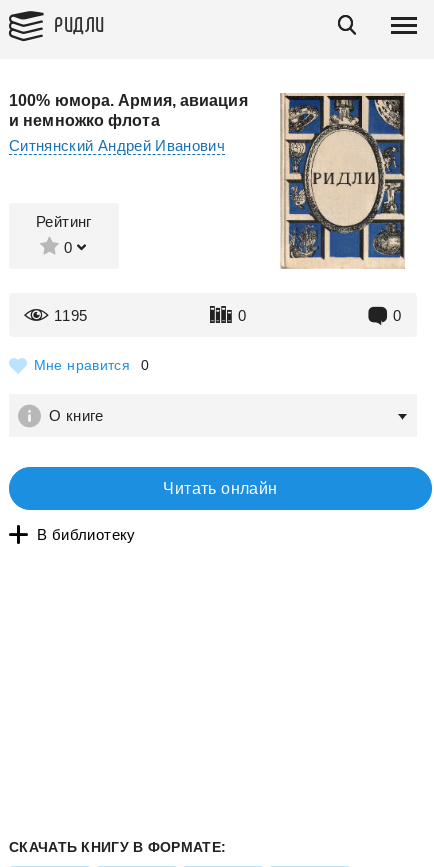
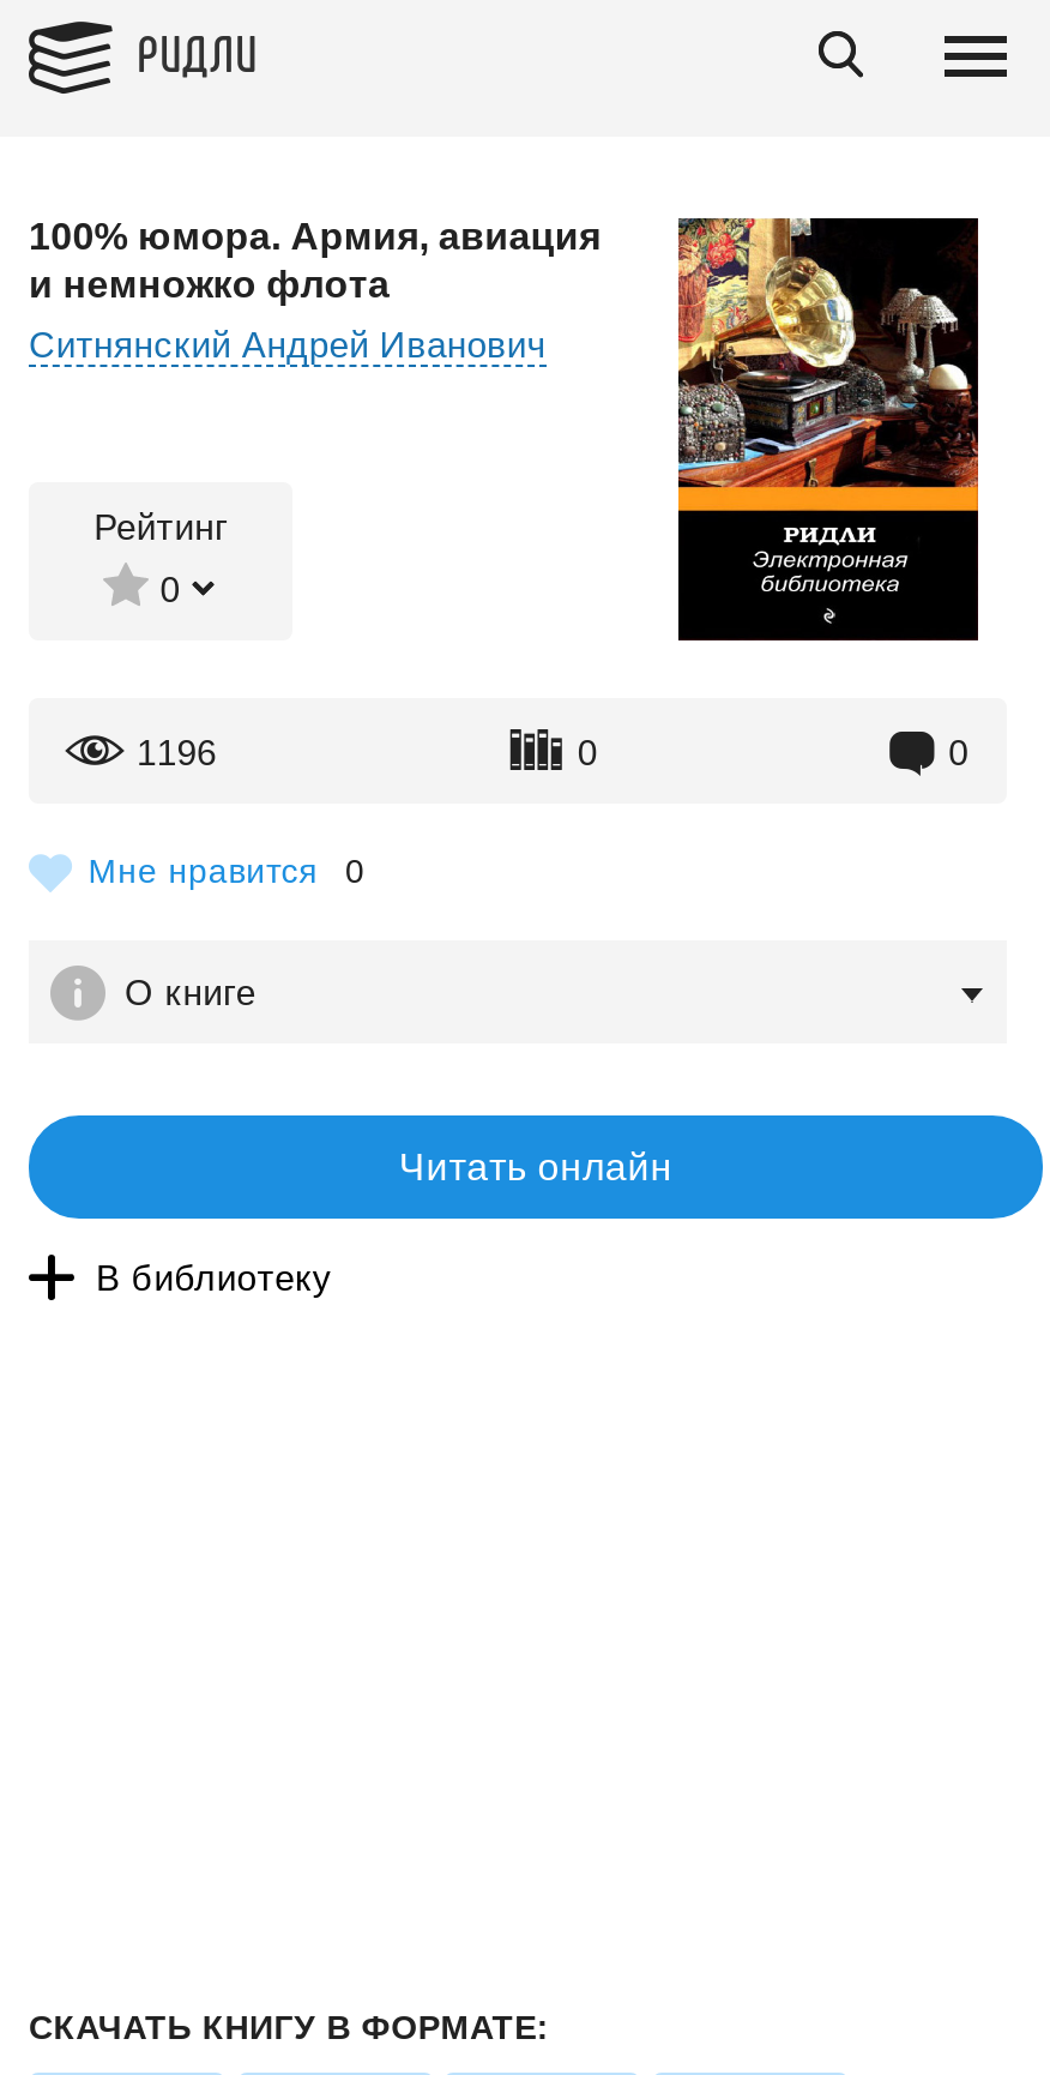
- [image]
+ [image]

- 1195
+ 1196
